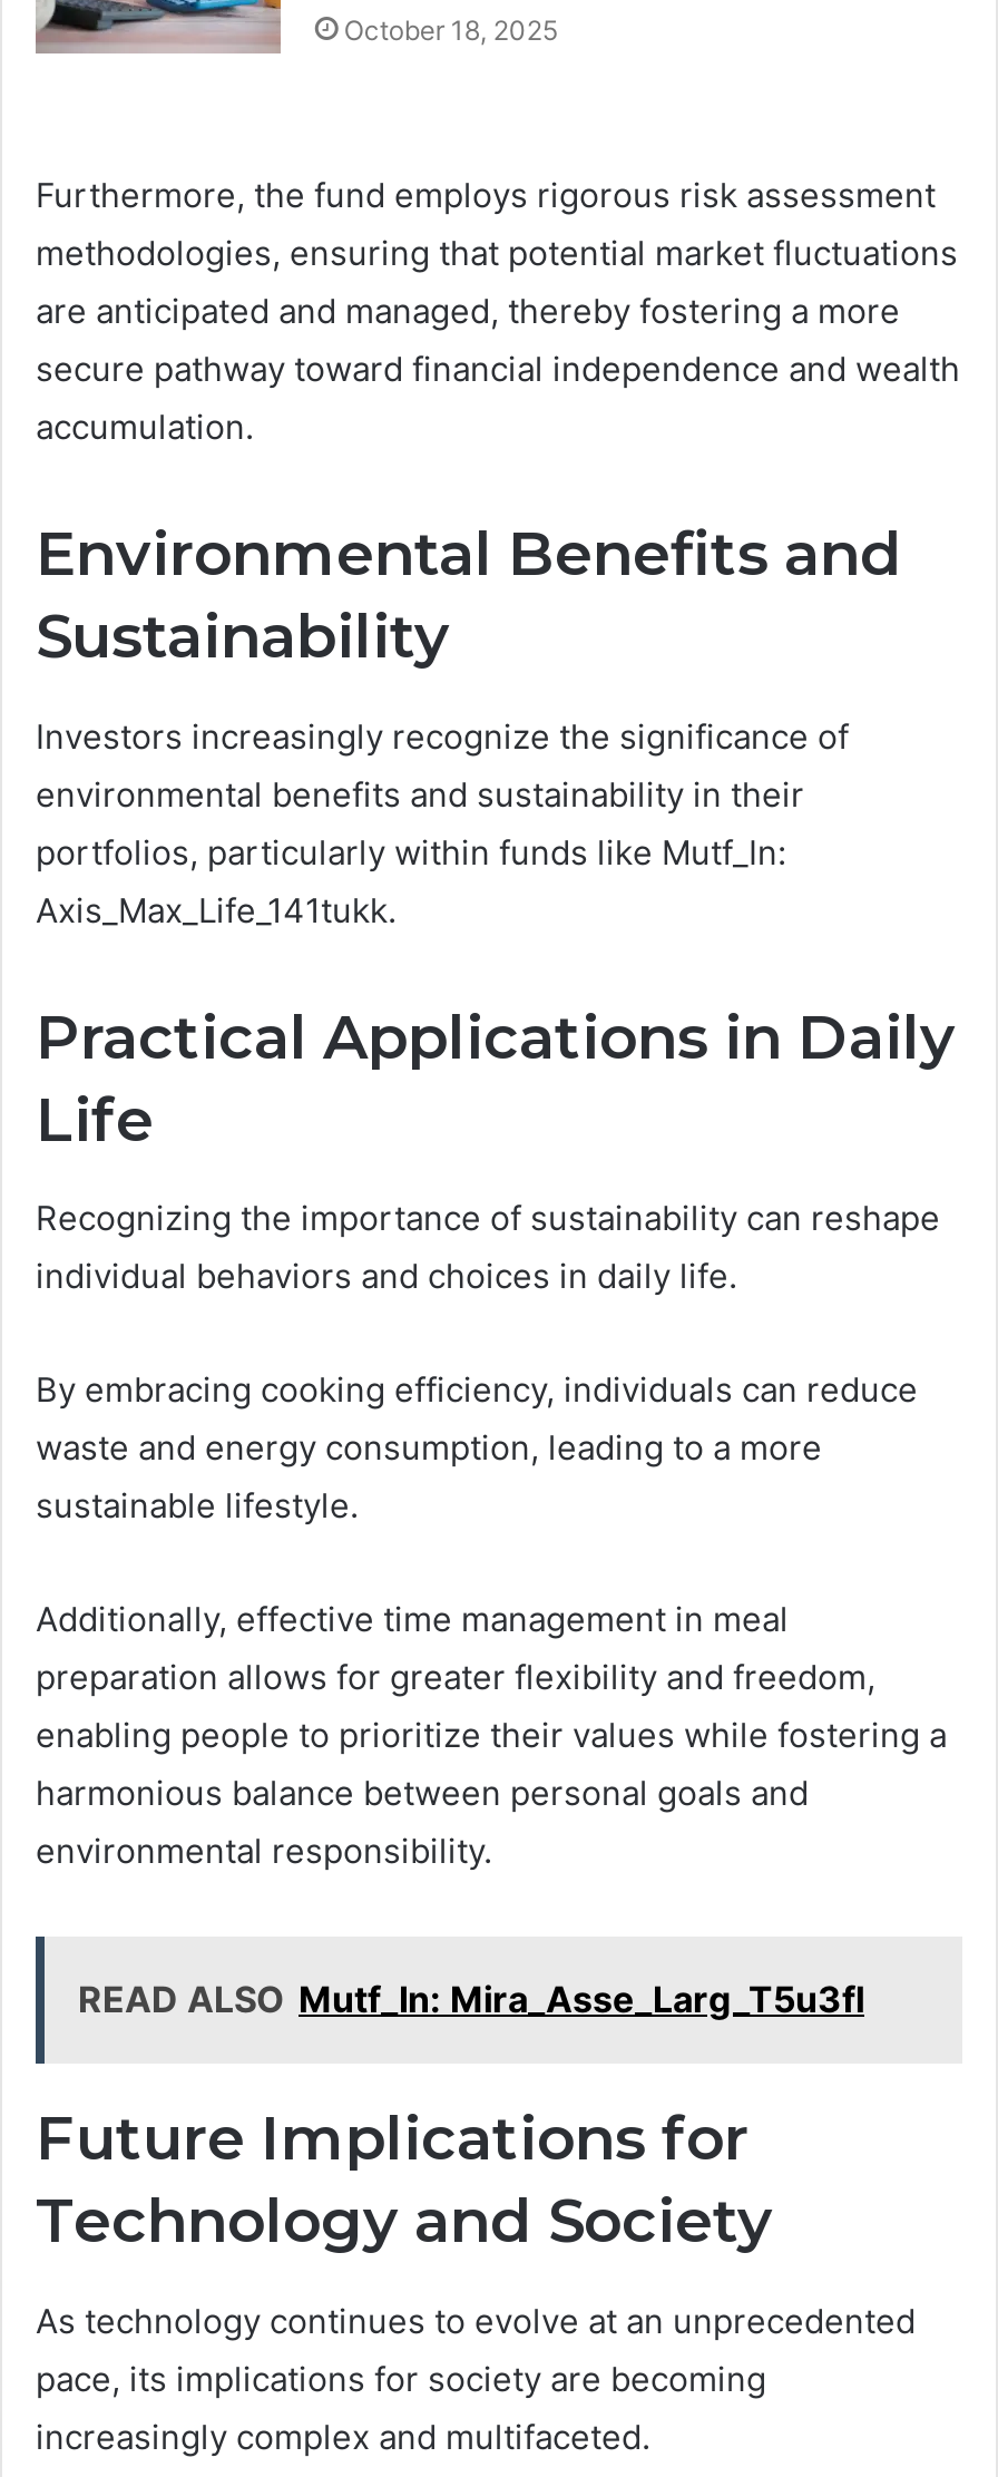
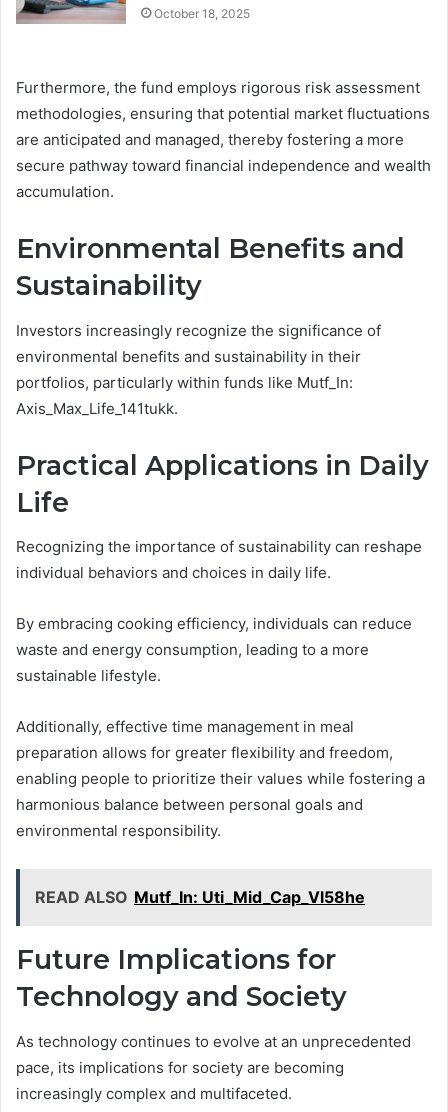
- READ ALSO Mutf_In: Mira_Asse_Larg_T5u3fl
+ READ ALSO Mutf_In: Uti_Mid_Cap_Vl58he
